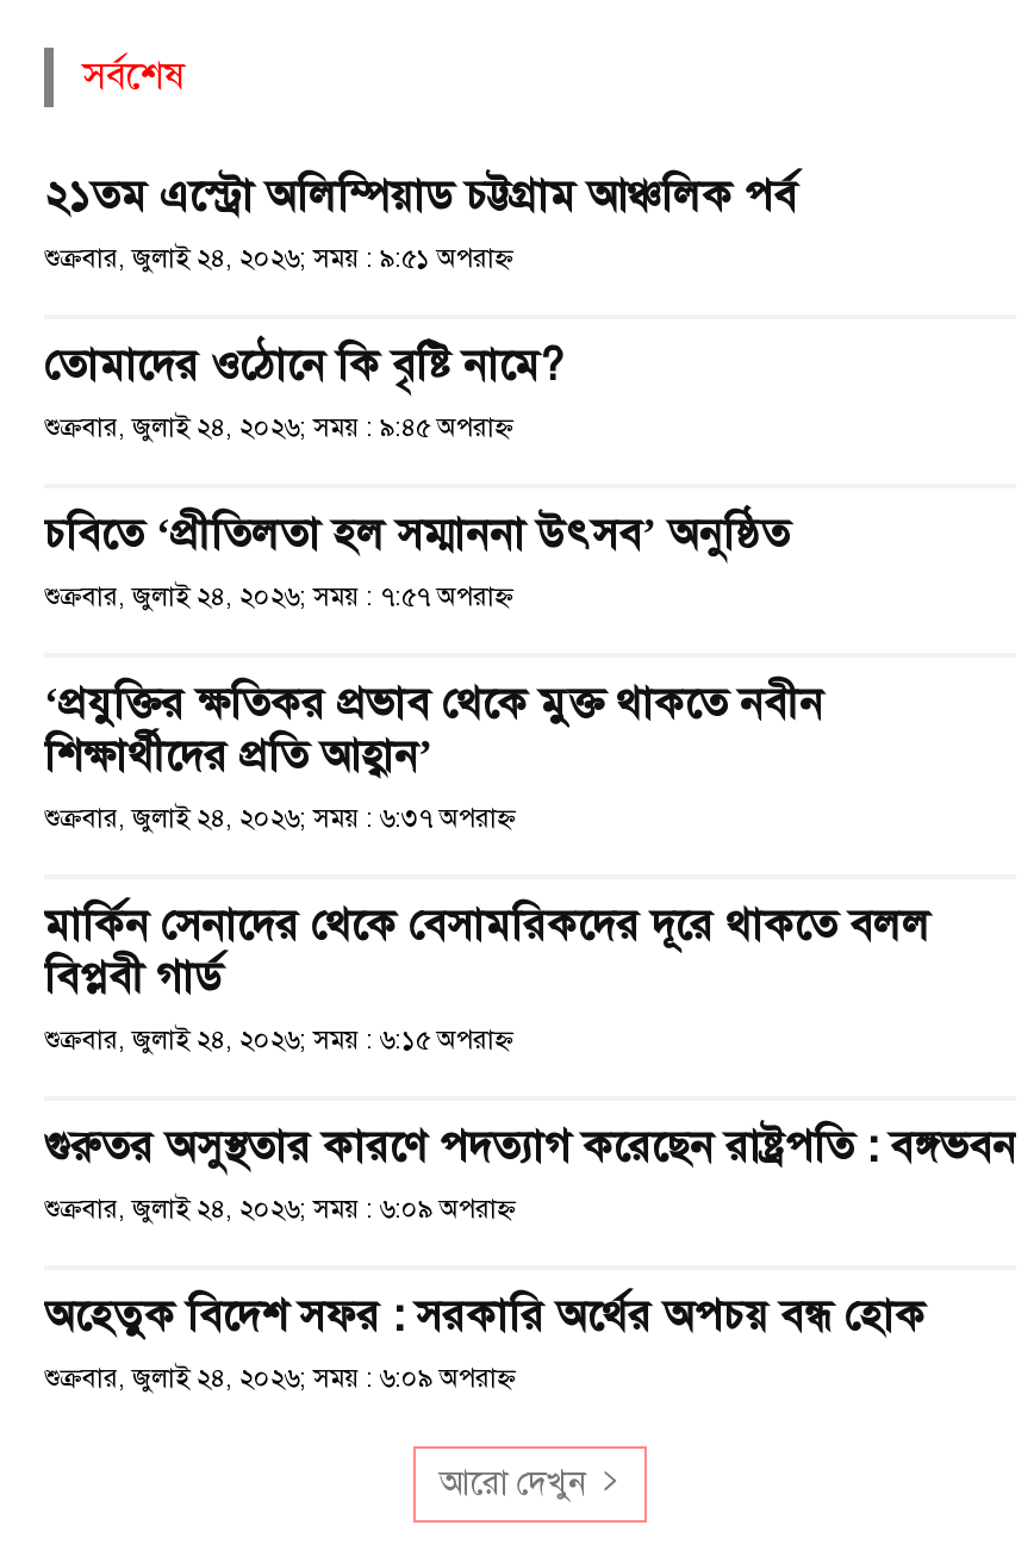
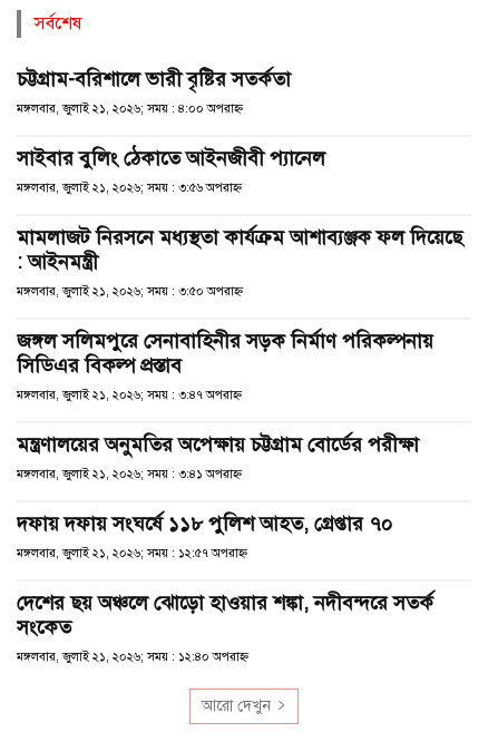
- ২১তম এস্ট্রো অলিম্পিয়াড চট্টগ্রাম আঞ্চলিক পর্ব
- শুক্রবার, জুলাই ২৪, ২০২৬; সময় : ৯:৫১ অপরাহ্ণ
+ চট্টগ্রাম-বরিশালে ভারী বৃষ্টির সতর্কতা
+ মঙ্গলবার, জুলাই ২১, ২০২৬; সময় : ৪:০০ অপরাহ্ণ

- তোমাদের ওঠোনে কি বৃষ্টি নামে?
- শুক্রবার, জুলাই ২৪, ২০২৬; সময় : ৯:৪৫ অপরাহ্ণ
+ সাইবার বুলিং ঠেকাতে আইনজীবী প্যানেল
+ মঙ্গলবার, জুলাই ২১, ২০২৬; সময় : ৩:৫৬ অপরাহ্ণ

- চবিতে ‘প্রীতিলতা হল সম্মাননা উৎসব’ অনুষ্ঠিত
- শুক্রবার, জুলাই ২৪, ২০২৬; সময় : ৭:৫৭ অপরাহ্ণ
+ মামলাজট নিরসনে মধ্যস্থতা কার্যক্রম আশাব্যঞ্জক ফল দিয়েছে
+ : আইনমন্ত্রী
+ মঙ্গলবার, জুলাই ২১, ২০২৬; সময় : ৩:৫০ অপরাহ্ণ

- ‘প্রযুক্তির ক্ষতিকর প্রভাব থেকে মুক্ত থাকতে নবীন
- শিক্ষার্থীদের প্রতি আহ্বান’
- শুক্রবার, জুলাই ২৪, ২০২৬; সময় : ৬:৩৭ অপরাহ্ণ
+ জঙ্গল সলিমপুরে সেনাবাহিনীর সড়ক নির্মাণ পরিকল্পনায়
+ সিডিএর বিকল্প প্রস্তাব
+ মঙ্গলবার, জুলাই ২১, ২০২৬; সময় : ৩:৪৭ অপরাহ্ণ

- মার্কিন সেনাদের থেকে বেসামরিকদের দূরে থাকতে বলল
- বিপ্লবী গার্ড
- শুক্রবার, জুলাই ২৪, ২০২৬; সময় : ৬:১৫ অপরাহ্ণ
+ মন্ত্রণালয়ের অনুমতির অপেক্ষায় চট্টগ্রাম বোর্ডের পরীক্ষা
+ মঙ্গলবার, জুলাই ২১, ২০২৬; সময় : ৩:৪১ অপরাহ্ণ

- গুরুতর অসুস্থতার কারণে পদত্যাগ করেছেন রাষ্ট্রপতি : বঙ্গভবন
- শুক্রবার, জুলাই ২৪, ২০২৬; সময় : ৬:০৯ অপরাহ্ণ
+ দফায় দফায় সংঘর্ষে ১১৮ পুলিশ আহত, গ্রেপ্তার ৭০
+ মঙ্গলবার, জুলাই ২১, ২০২৬; সময় : ১২:৫৭ অপরাহ্ণ

- অহেতুক বিদেশ সফর : সরকারি অর্থের অপচয় বন্ধ হোক
- শুক্রবার, জুলাই ২৪, ২০২৬; সময় : ৬:০৯ অপরাহ্ণ
+ দেশের ছয় অঞ্চলে ঝোড়ো হাওয়ার শঙ্কা, নদীবন্দরে সতর্ক
+ সংকেত
+ মঙ্গলবার, জুলাই ২১, ২০২৬; সময় : ১২:৪০ অপরাহ্ণ
